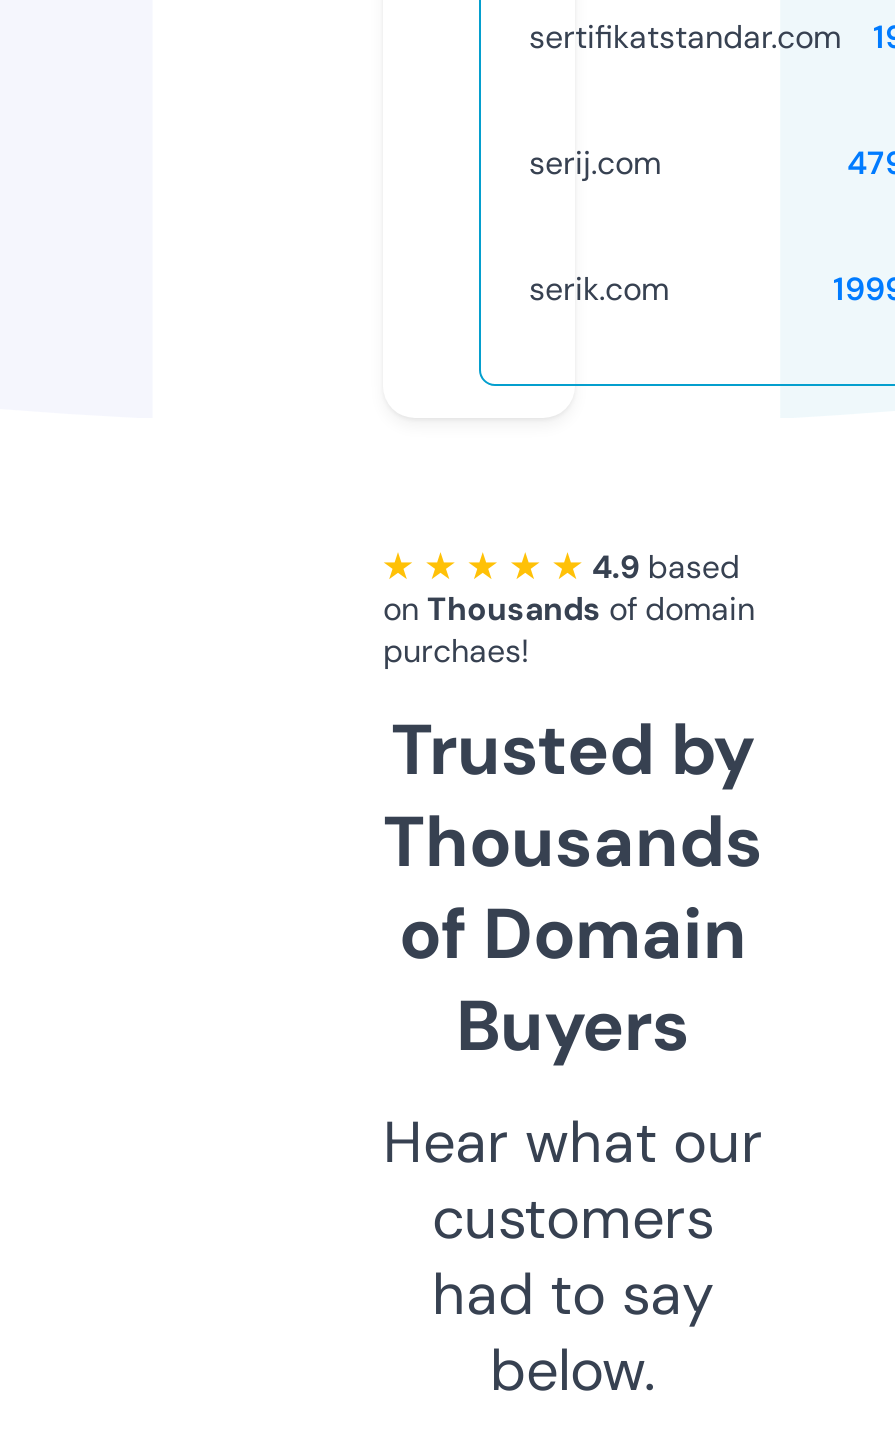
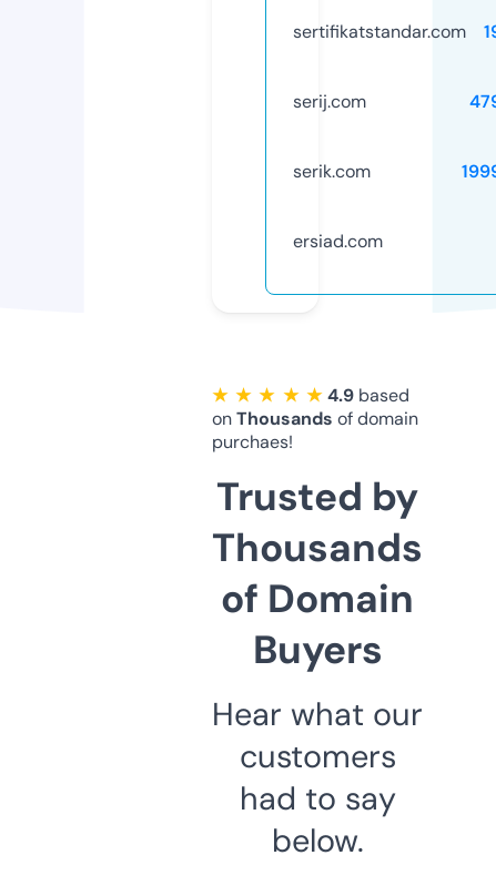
+ ersiad.com
